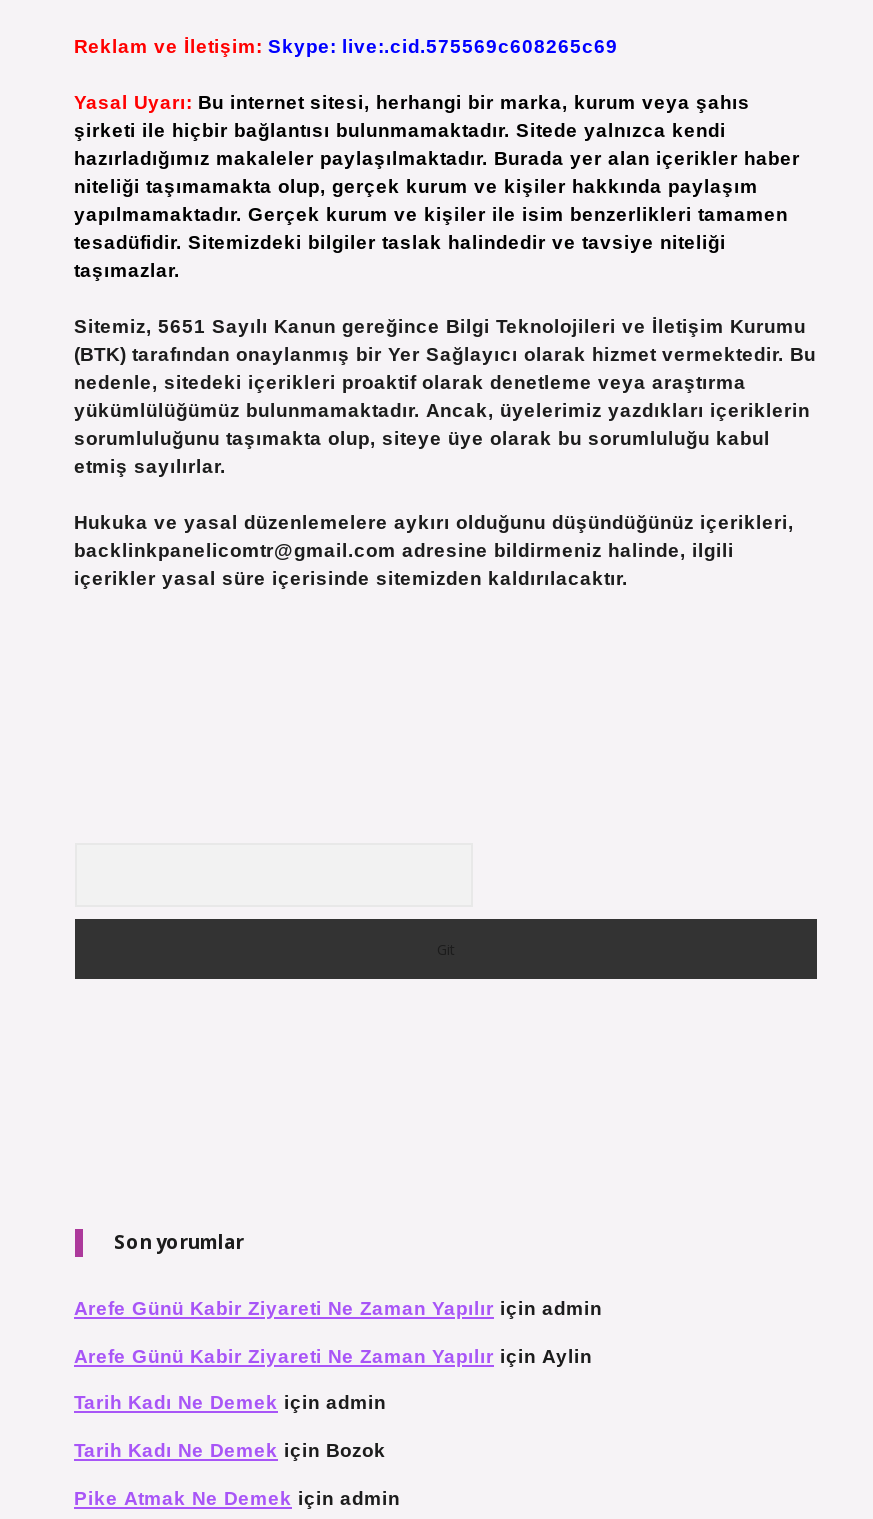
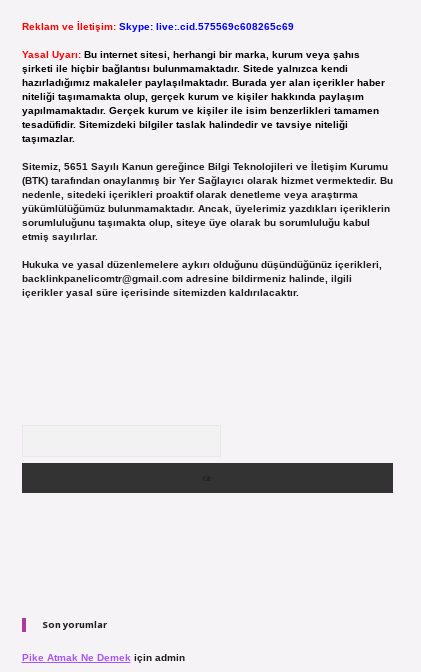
- Arefe Günü Kabir Ziyareti Ne Zaman Yapılır için admin
- Arefe Günü Kabir Ziyareti Ne Zaman Yapılır için Aylin
- Tarih Kadı Ne Demek için admin
- Tarih Kadı Ne Demek için Bozok
